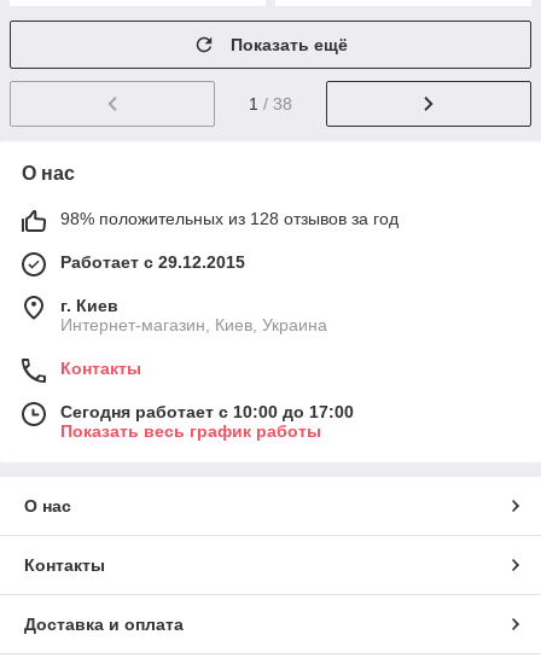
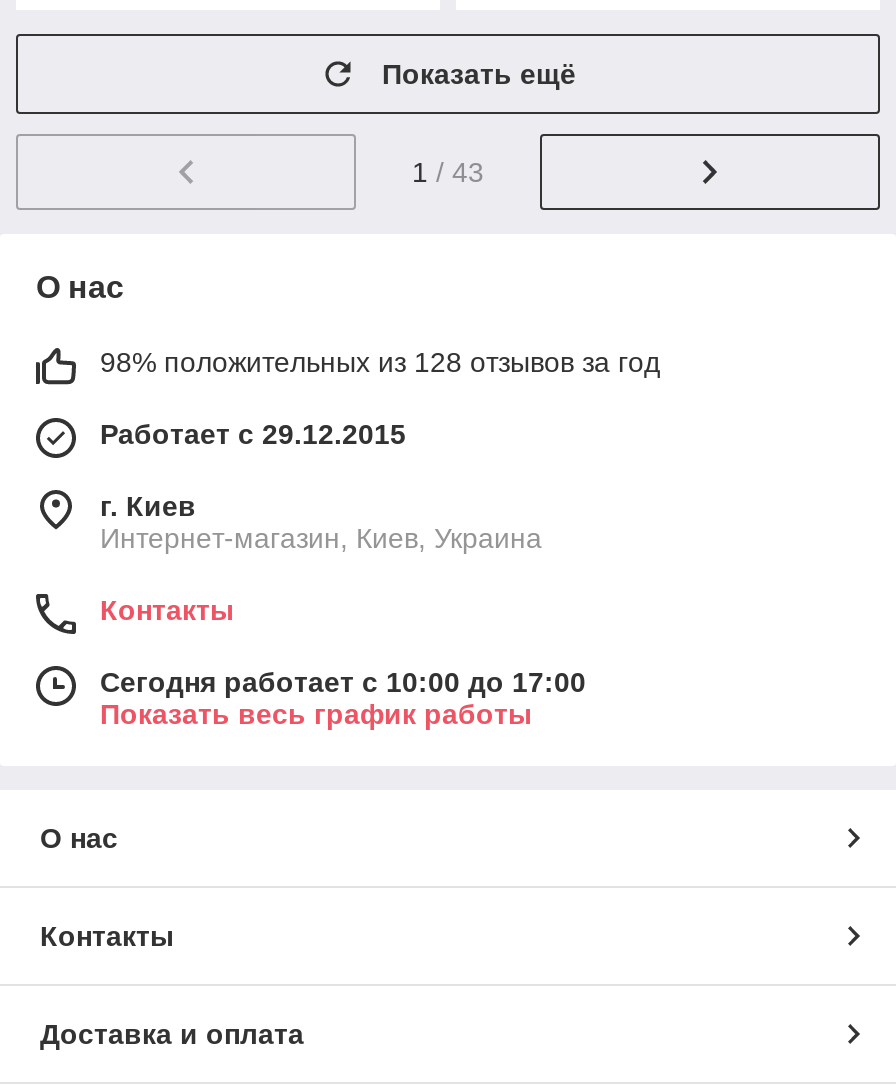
- 1 / 38
+ 1 / 43
